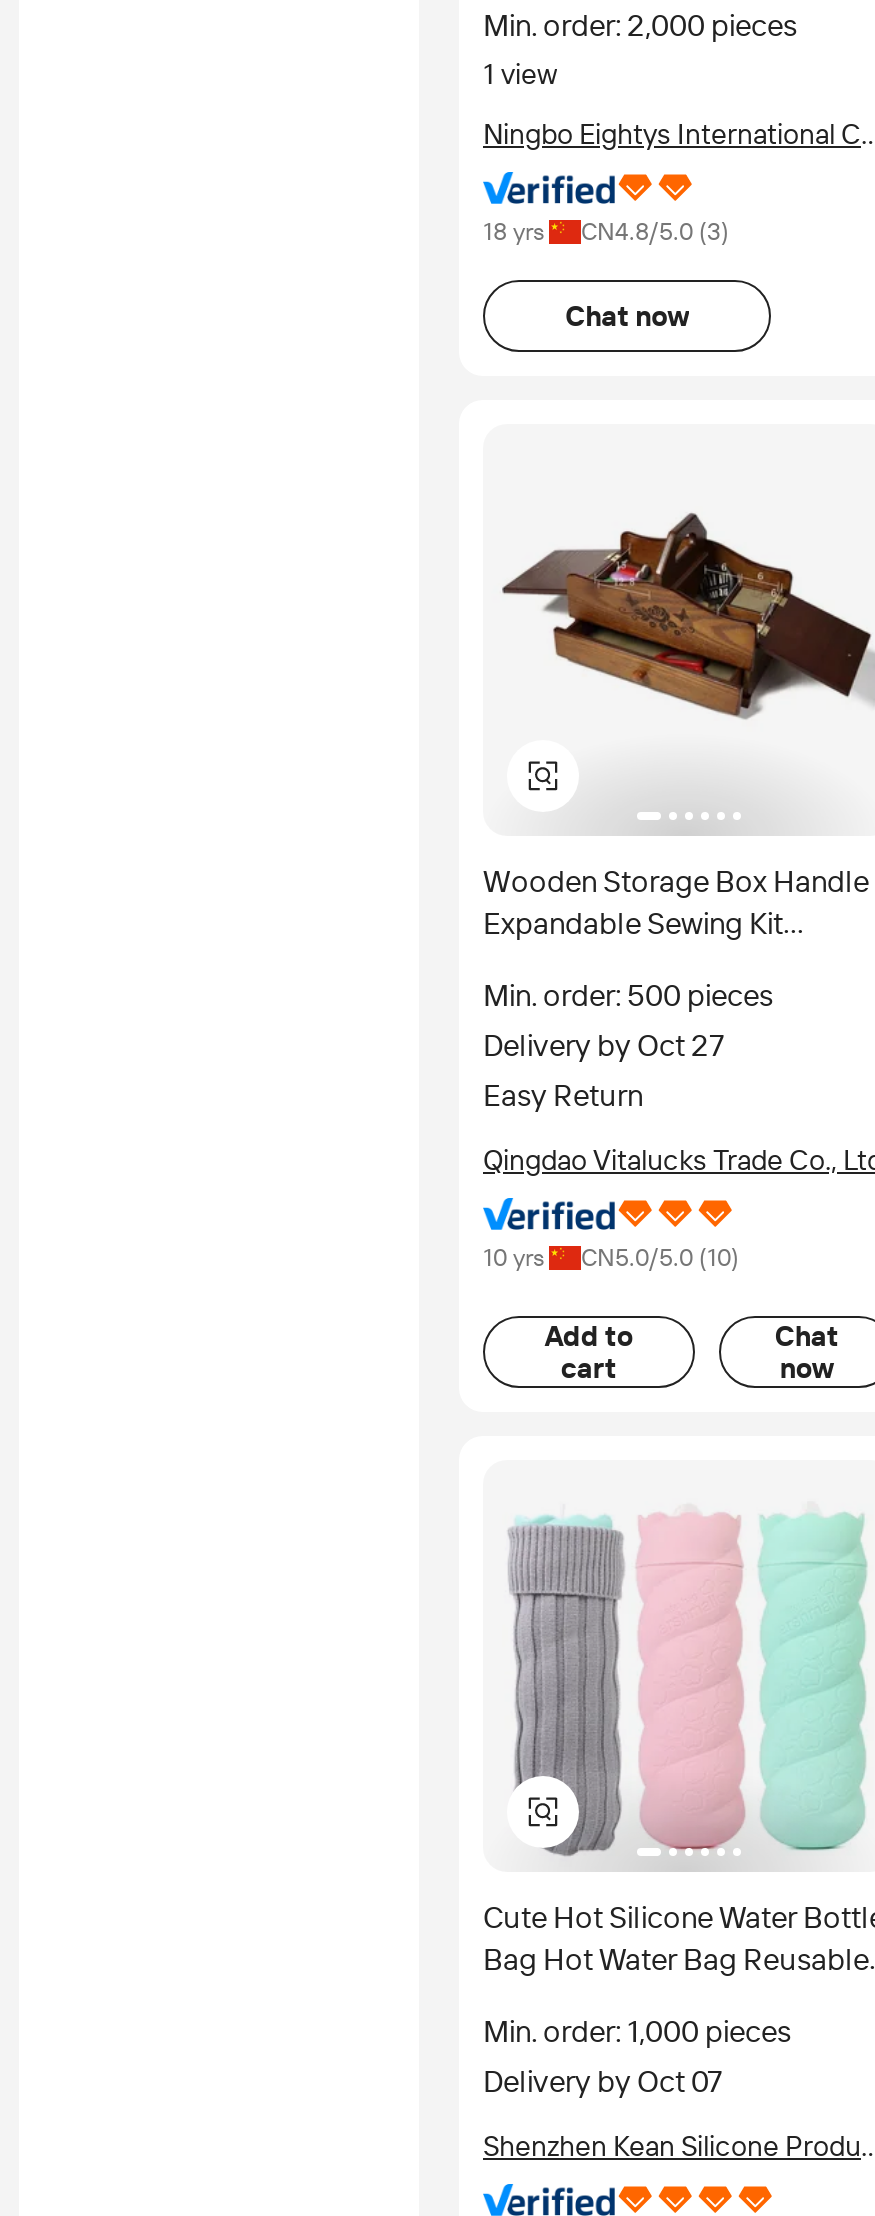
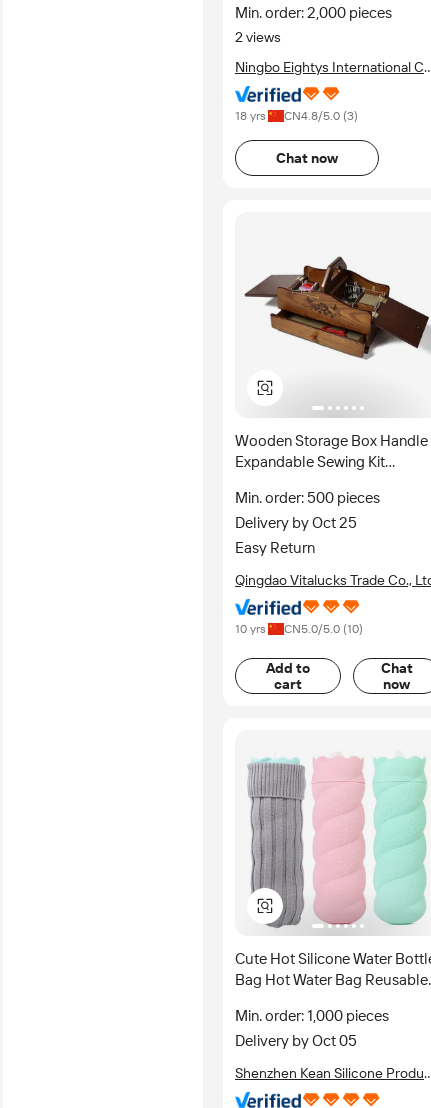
- 1 view
+ 2 views

- Delivery by Oct 27
+ Delivery by Oct 25

- Delivery by Oct 07
+ Delivery by Oct 05
